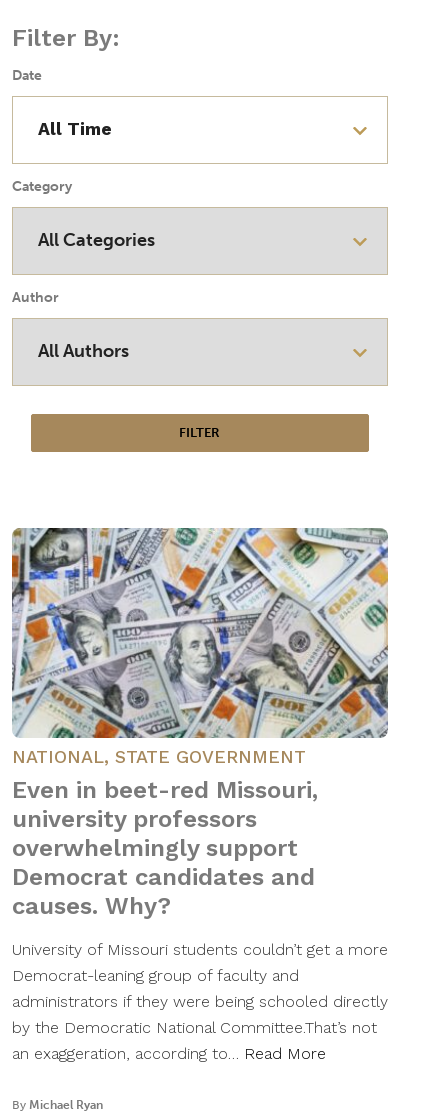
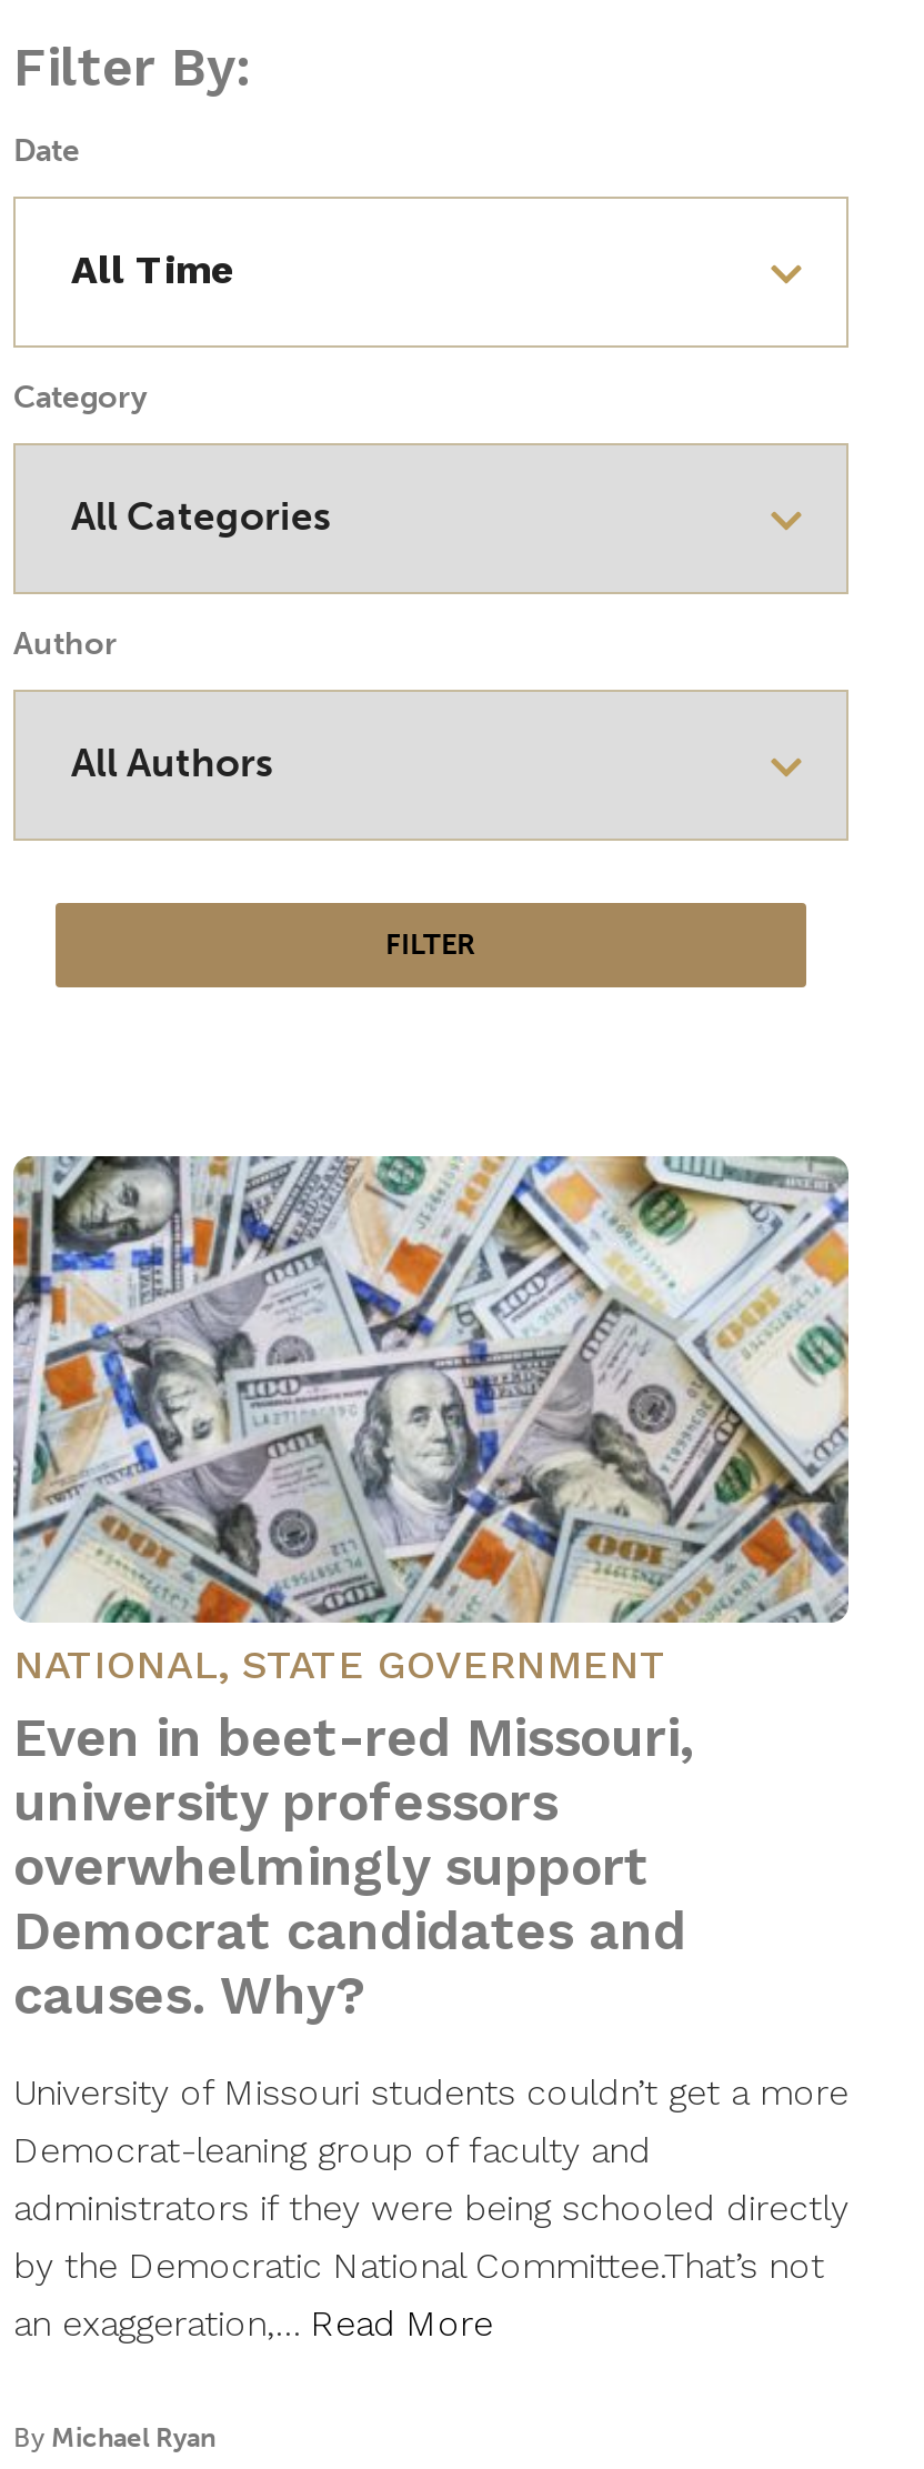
- an exaggeration, according to… Read More
+ an exaggeration,… Read More
